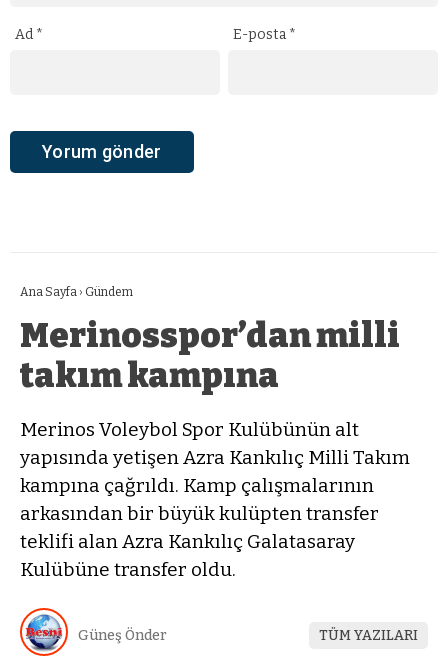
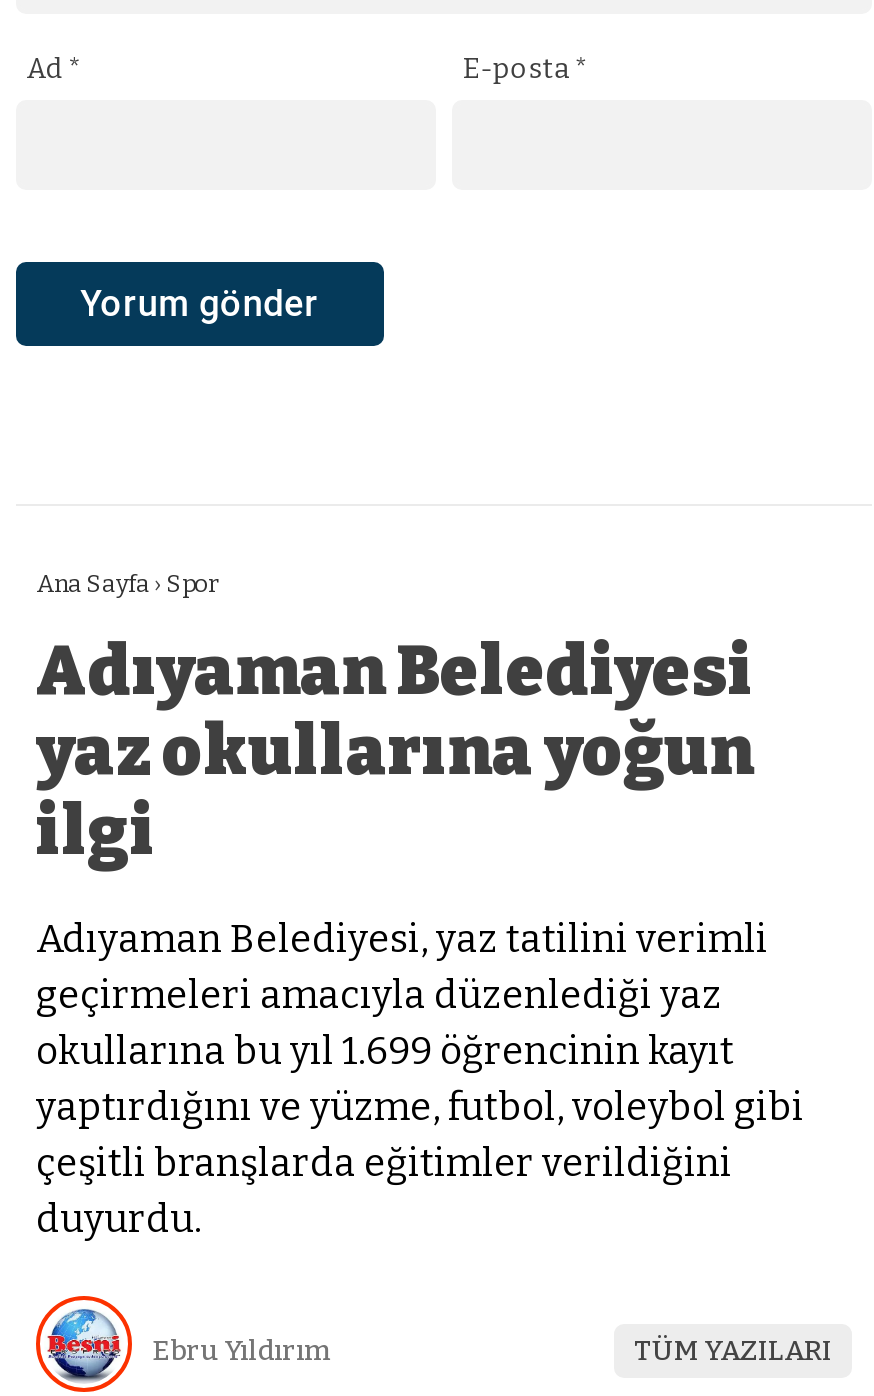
- Ana Sayfa › Gündem
- Merinosspor’dan milli
- takım kampına
+ Ana Sayfa › Spor
+ Adıyaman Belediyesi
+ yaz okullarına yoğun
+ ilgi

- Merinos Voleybol Spor Kulübünün alt
- yapısında yetişen Azra Kankılıç Milli Takım
- kampına çağrıldı. Kamp çalışmalarının
- arkasından bir büyük kulüpten transfer
- teklifi alan Azra Kankılıç Galatasaray
- Kulübüne transfer oldu.
+ Adıyaman Belediyesi, yaz tatilini verimli
+ geçirmeleri amacıyla düzenlediği yaz
+ okullarına bu yıl 1.699 öğrencinin kayıt
+ yaptırdığını ve yüzme, futbol, voleybol gibi
+ çeşitli branşlarda eğitimler verildiğini
+ duyurdu.

- Güneş Önder
+ Ebru Yıldırım
